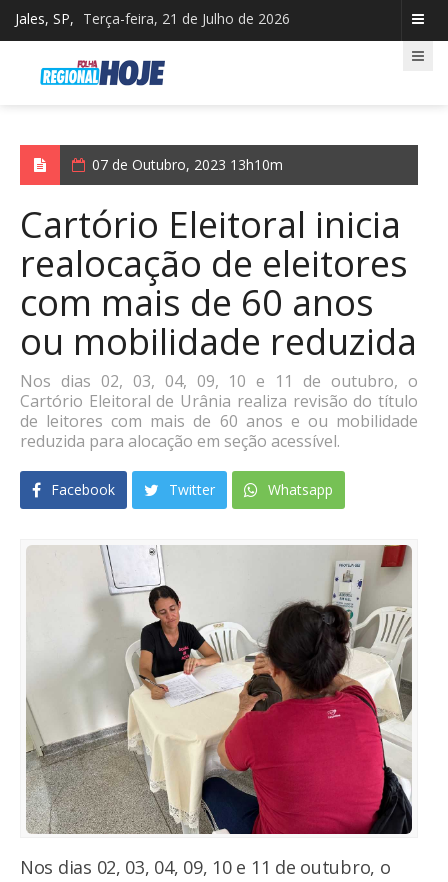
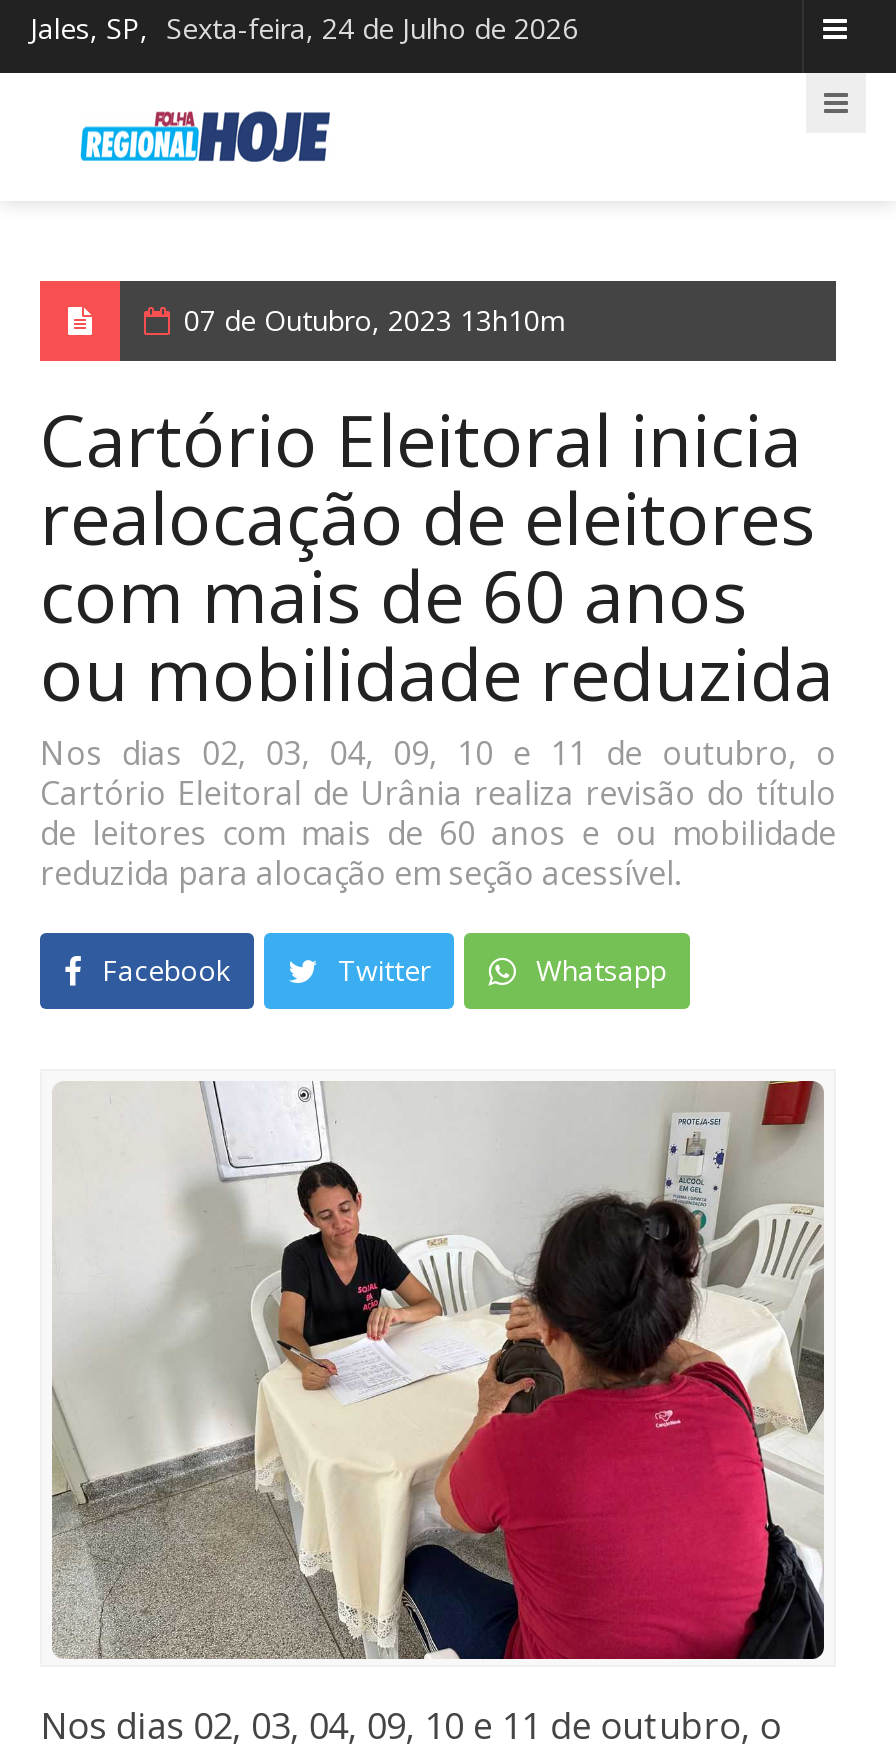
- Jales, SP, Terça-feira, 21 de Julho de 2026
+ Jales, SP, Sexta-feira, 24 de Julho de 2026
